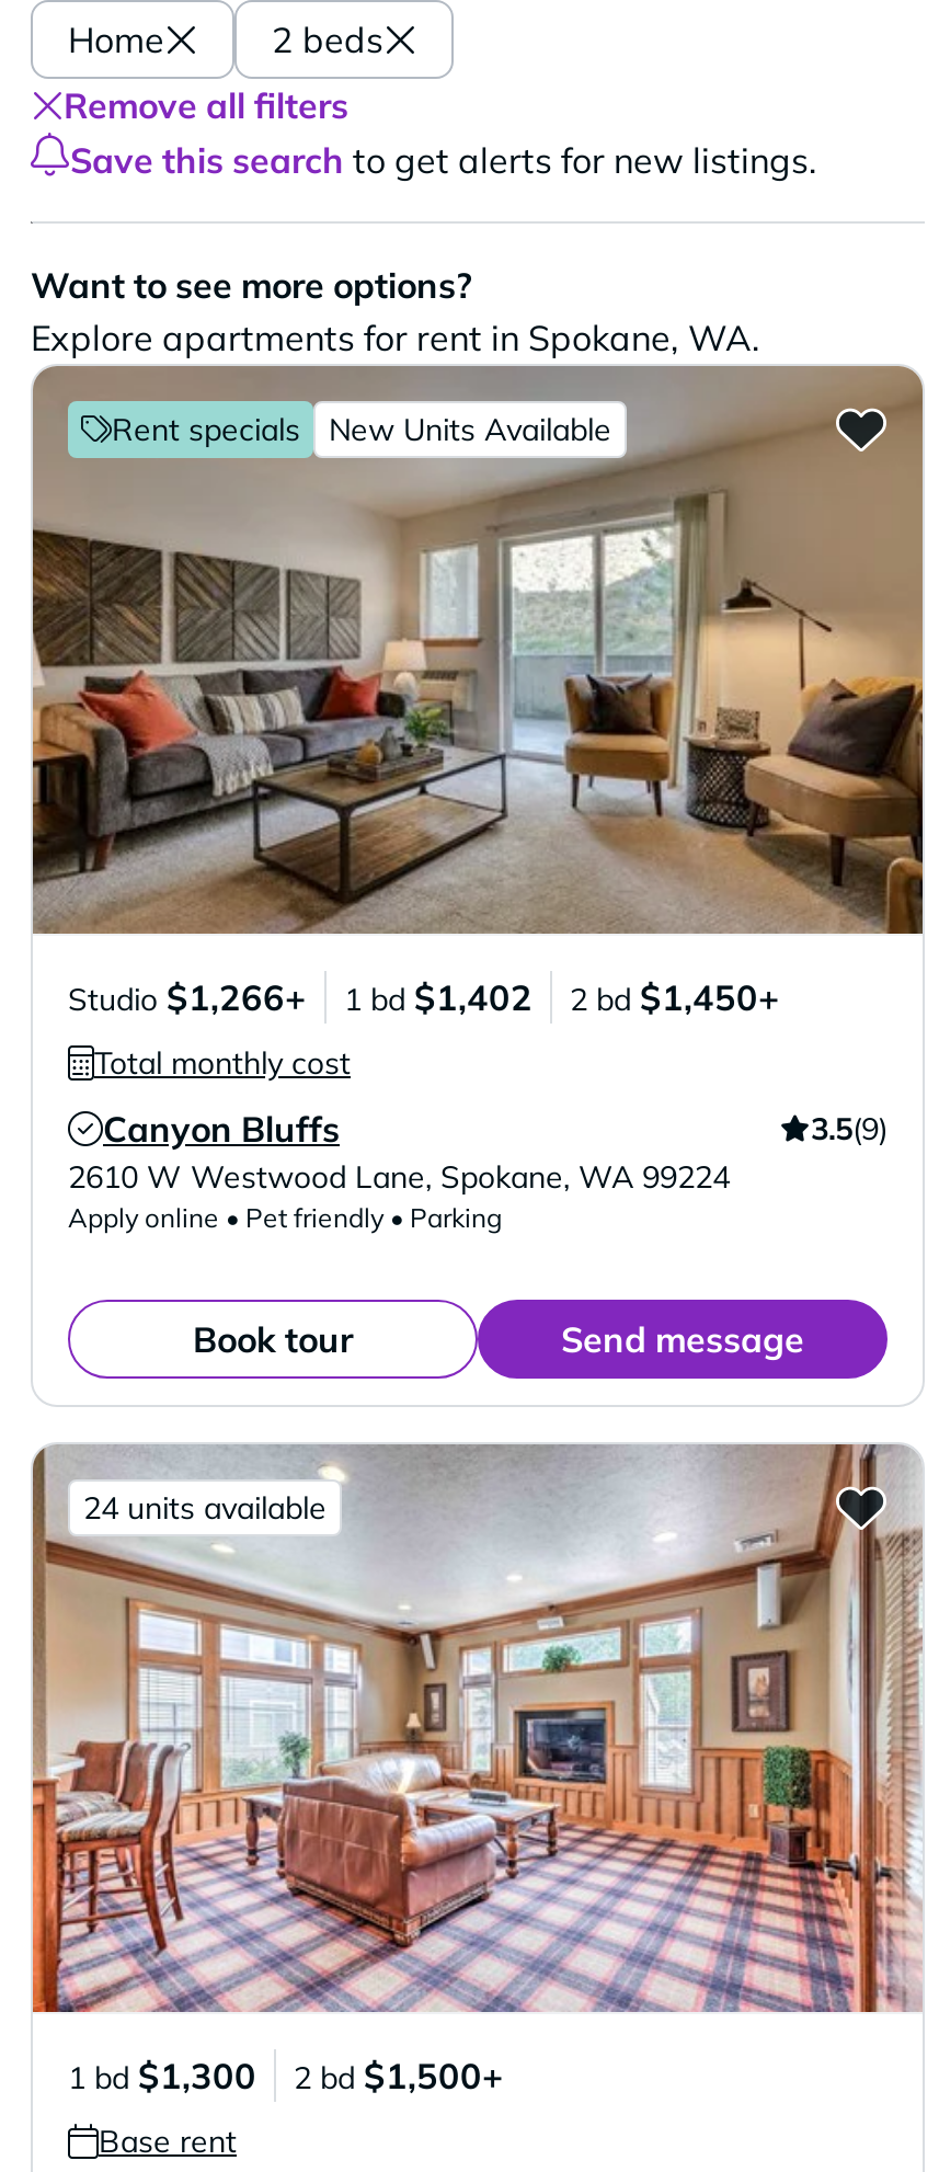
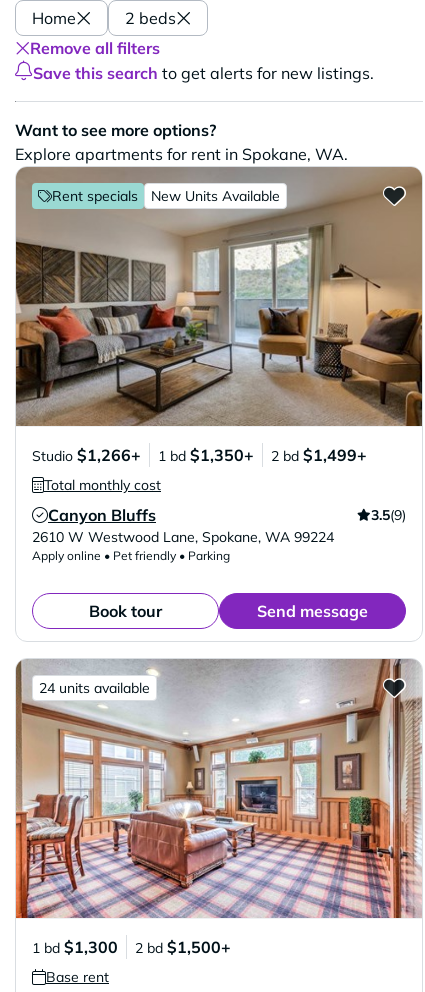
- 1 bd $1,402
+ 1 bd $1,350+

- 2 bd $1,450+
+ 2 bd $1,499+
